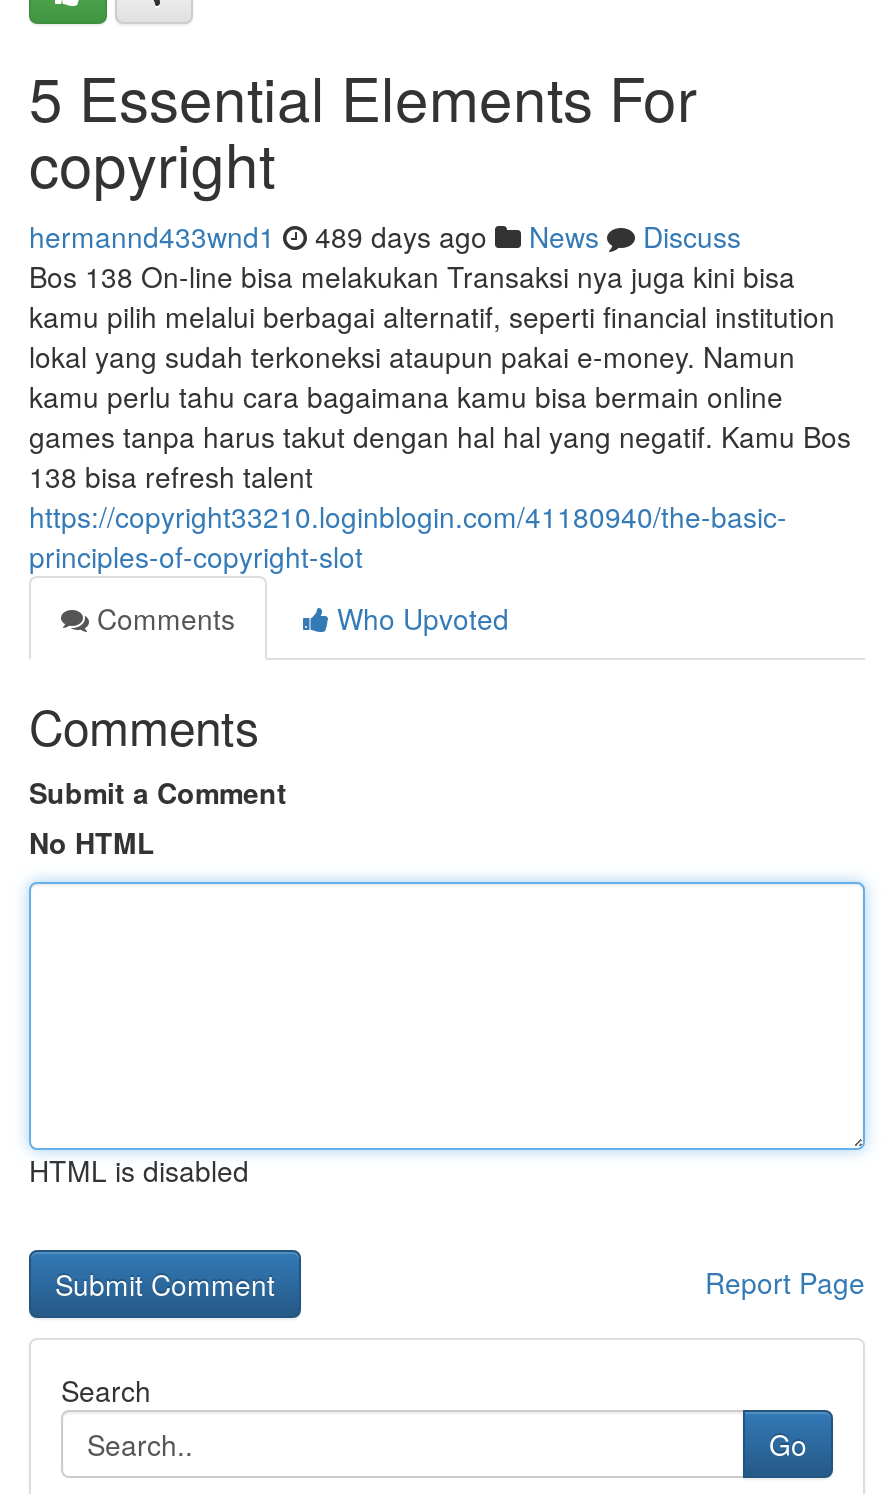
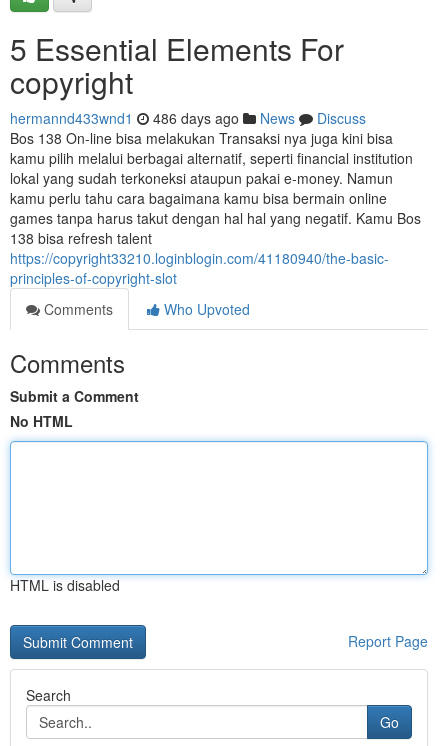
- hermannd433wnd1 489 days ago News Discuss
+ hermannd433wnd1 486 days ago News Discuss
